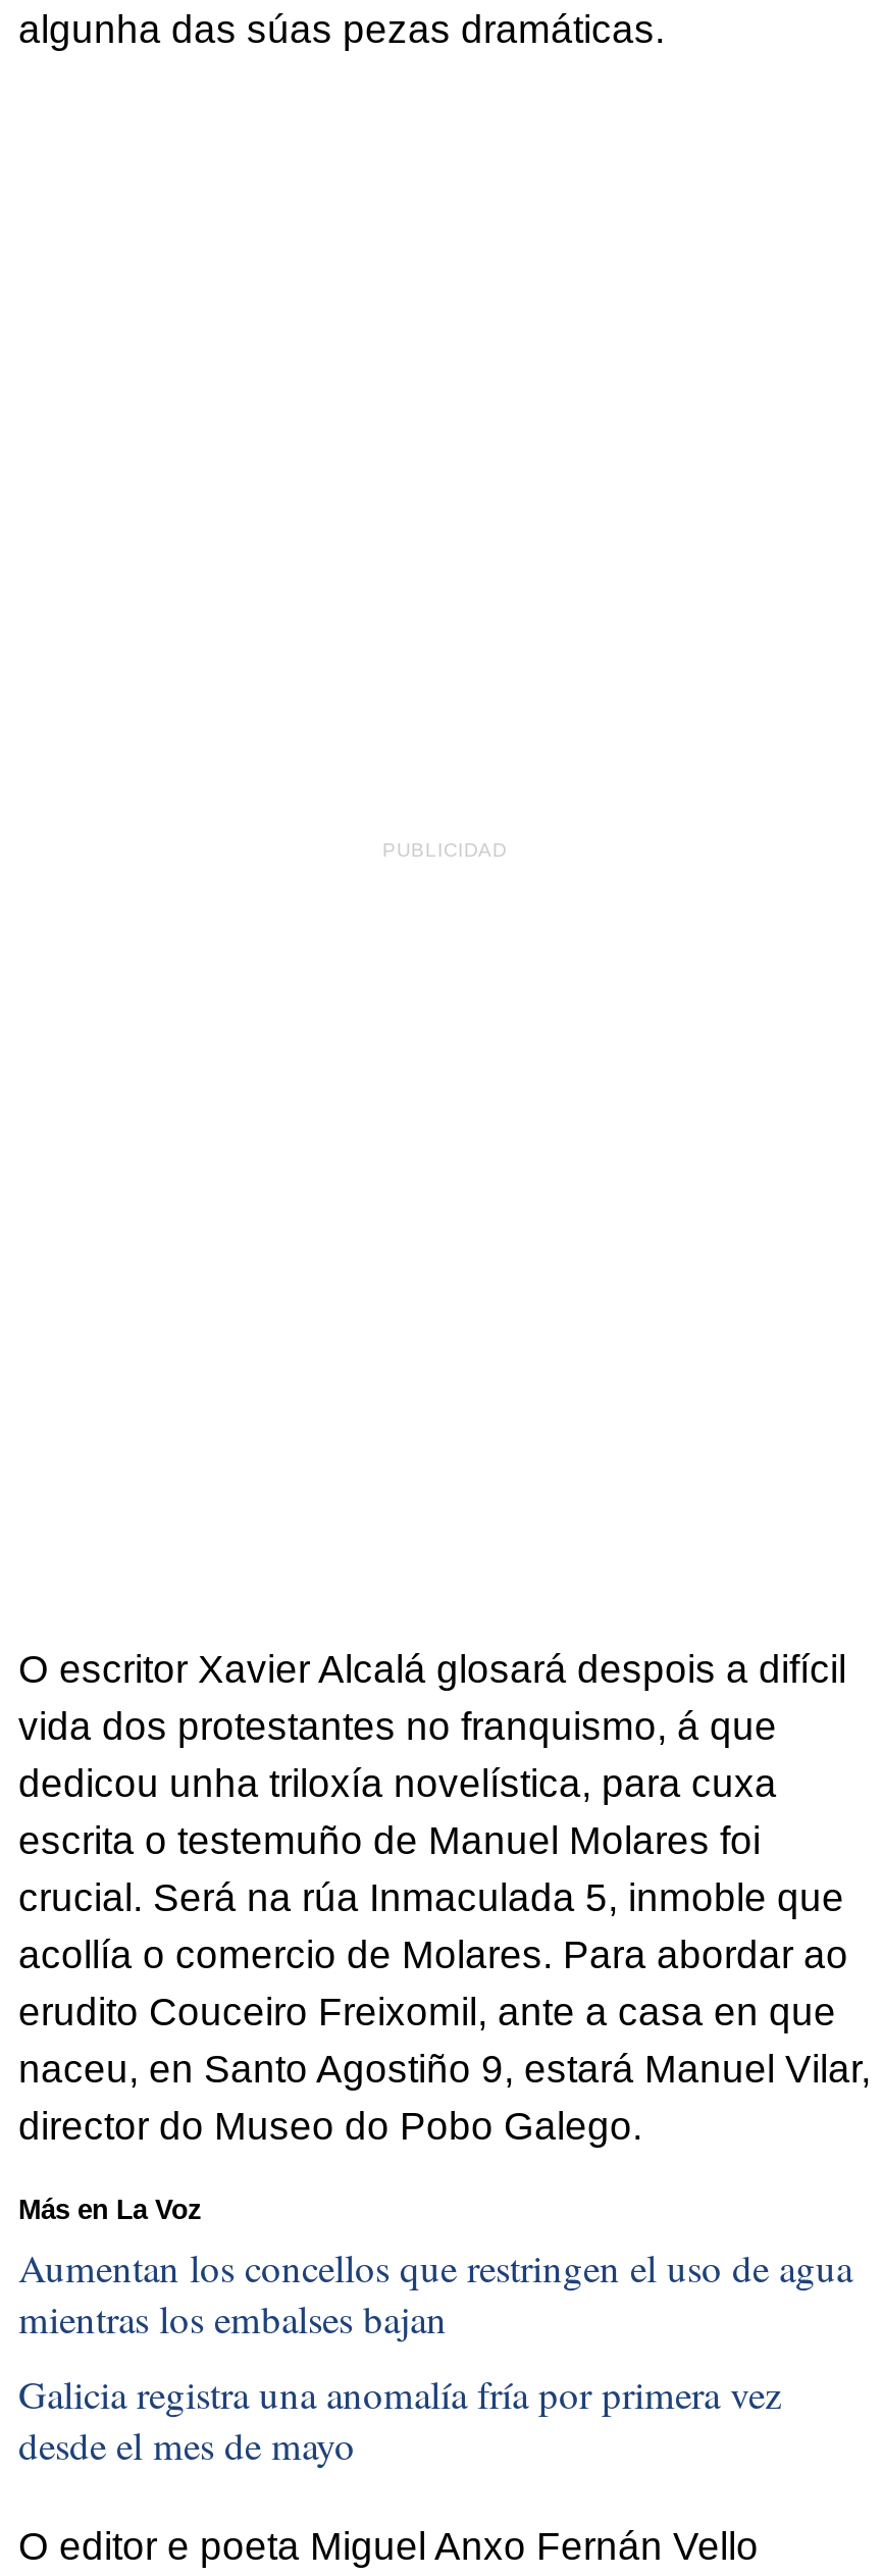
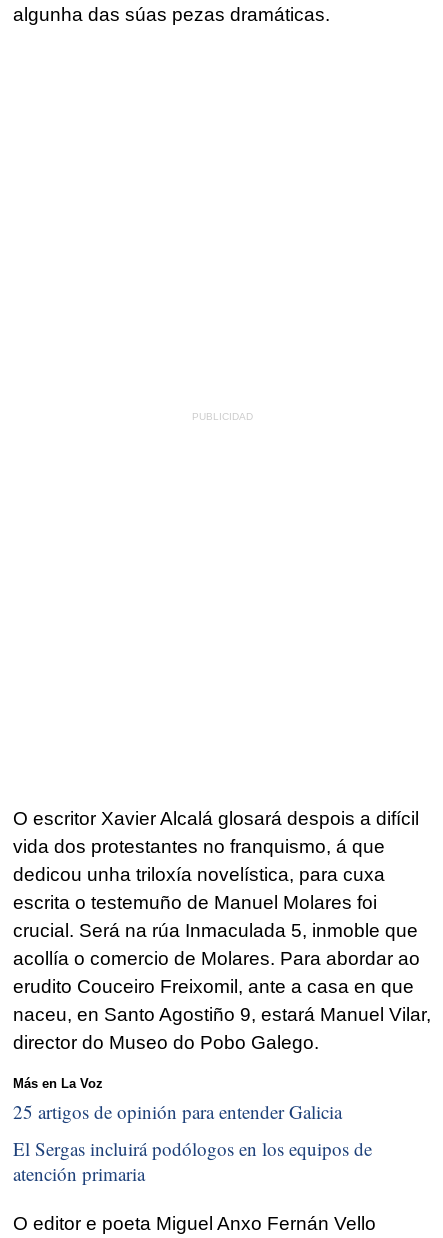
- Aumentan los concellos que restringen el uso de agua
- mientras los embalses bajan
+ 25 artigos de opinión para entender Galicia

- Galicia registra una anomalía fría por primera vez
- desde el mes de mayo
+ El Sergas incluirá podólogos en los equipos de
+ atención primaria
